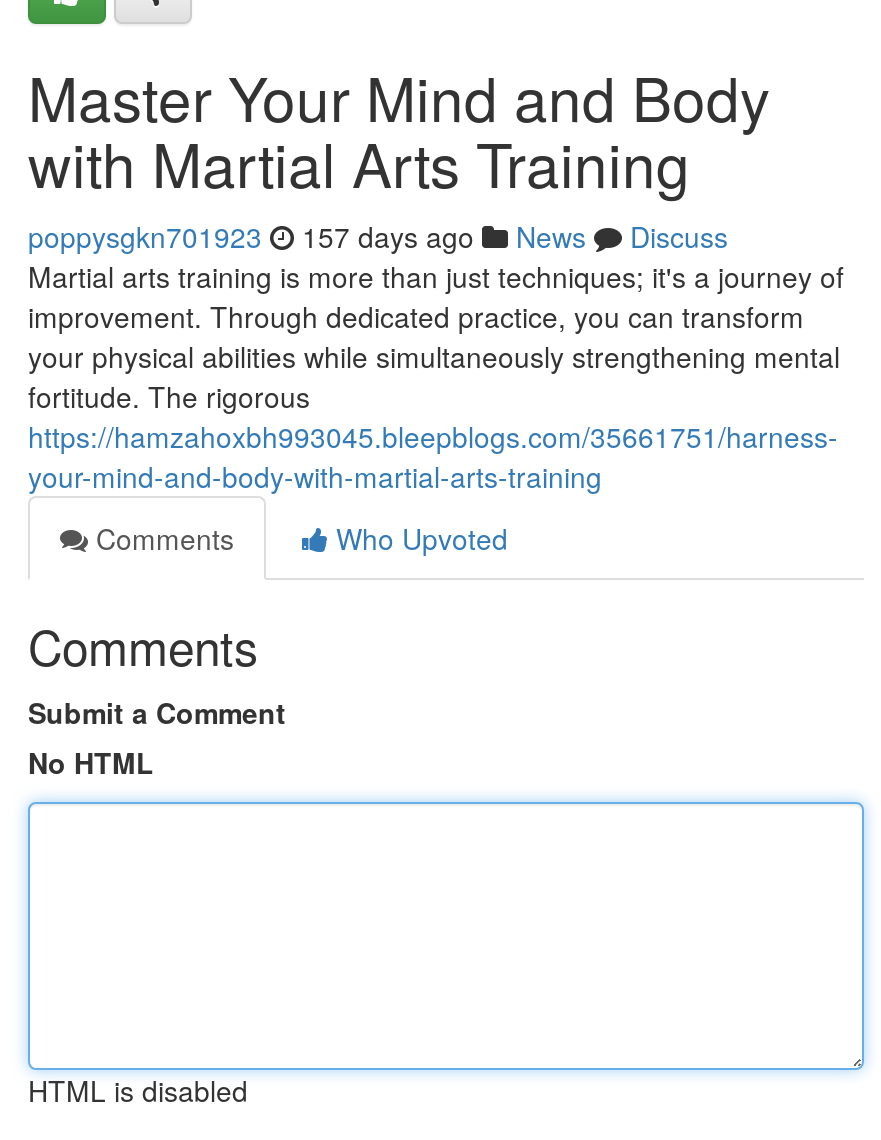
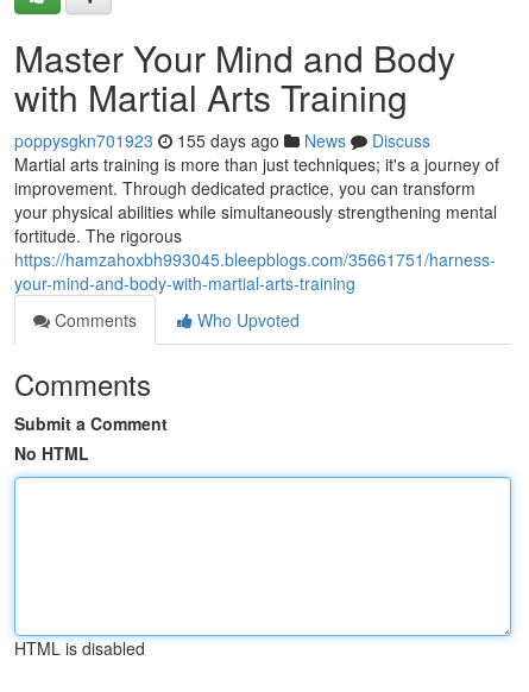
- poppysgkn701923 157 days ago News Discuss
+ poppysgkn701923 155 days ago News Discuss
